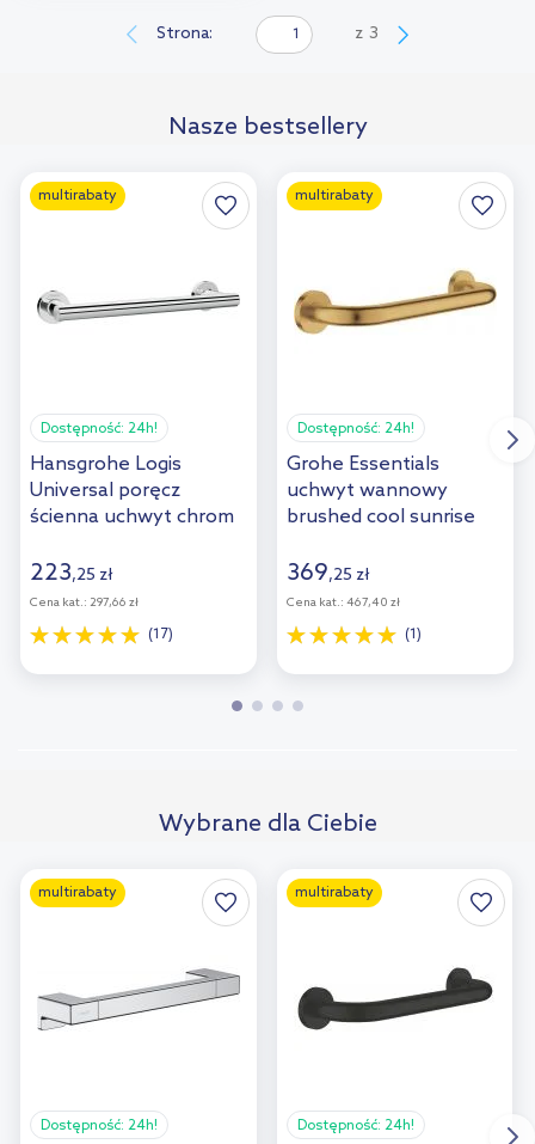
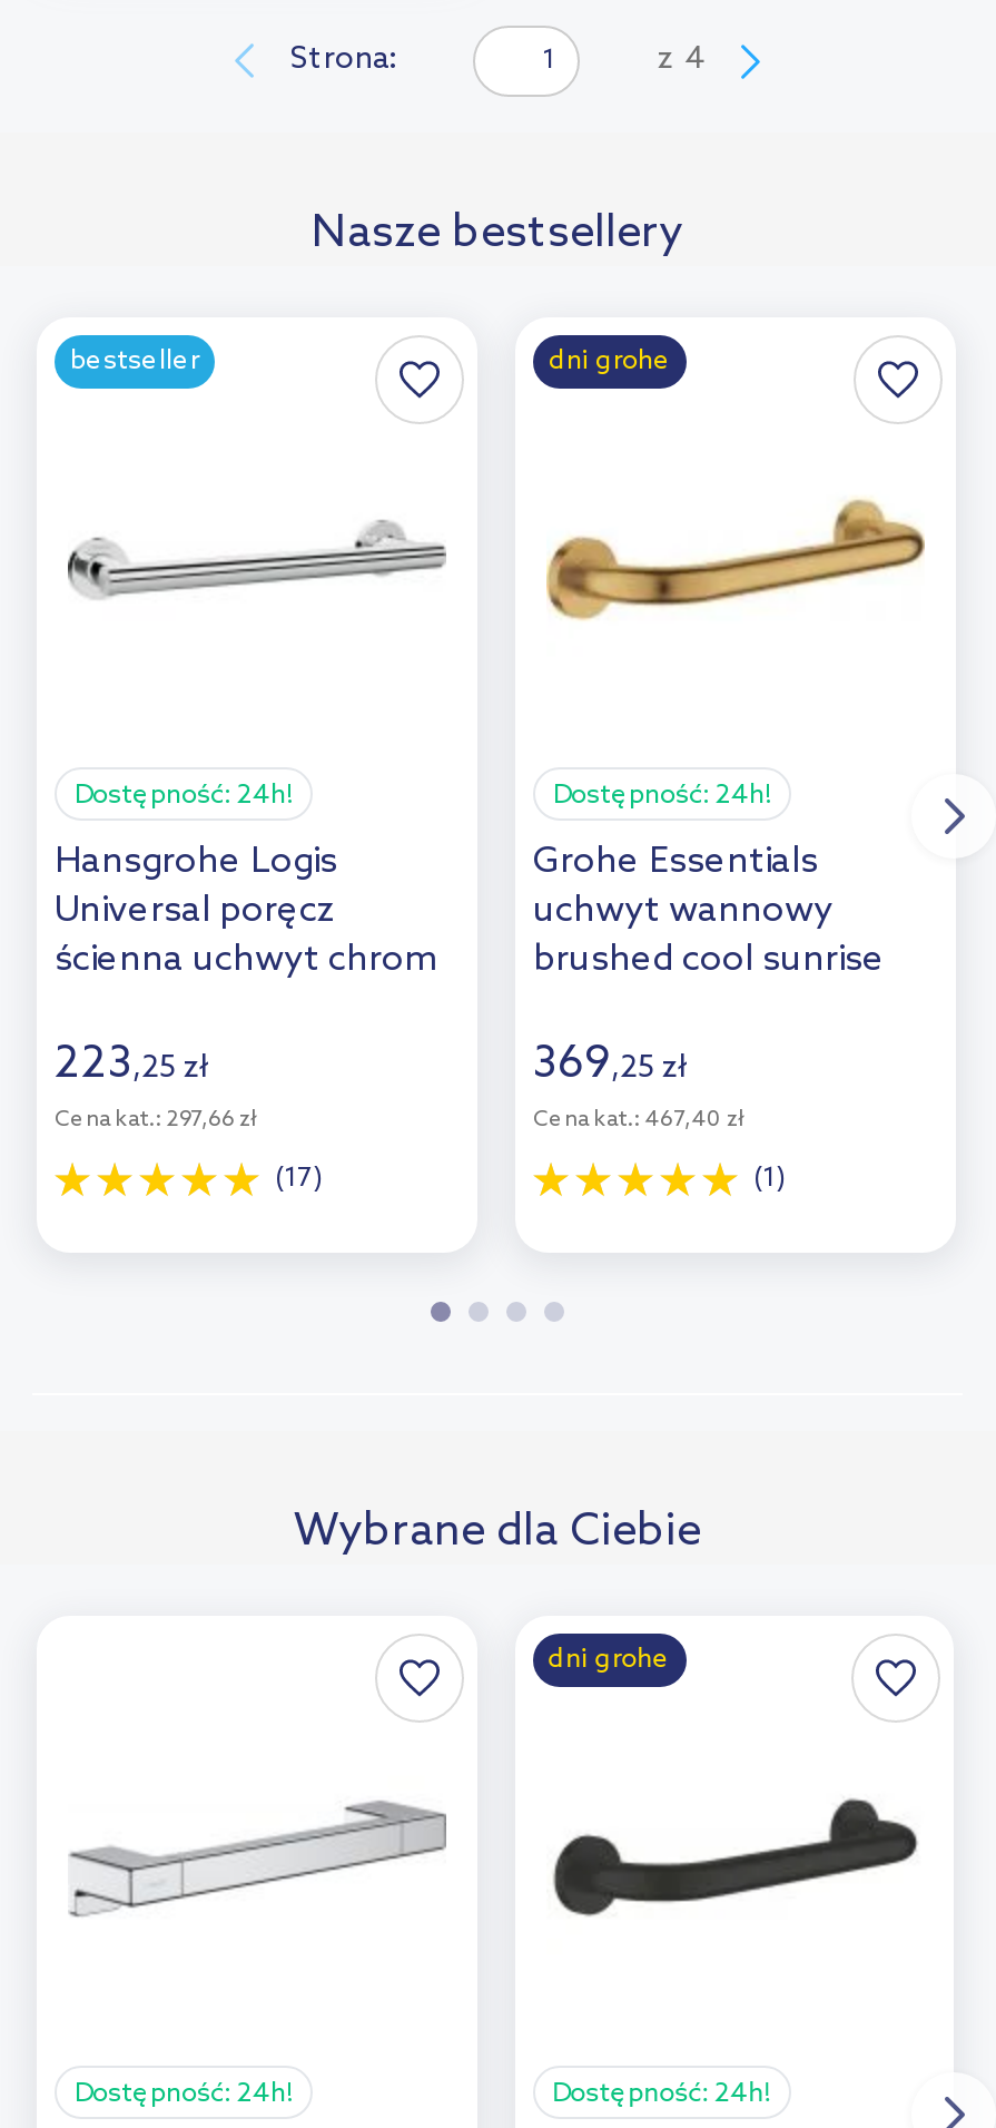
- z 3
+ z 4

- multirabaty
+ bestseller

- multirabaty
+ dni grohe

- multirabaty

- multirabaty
+ dni grohe
